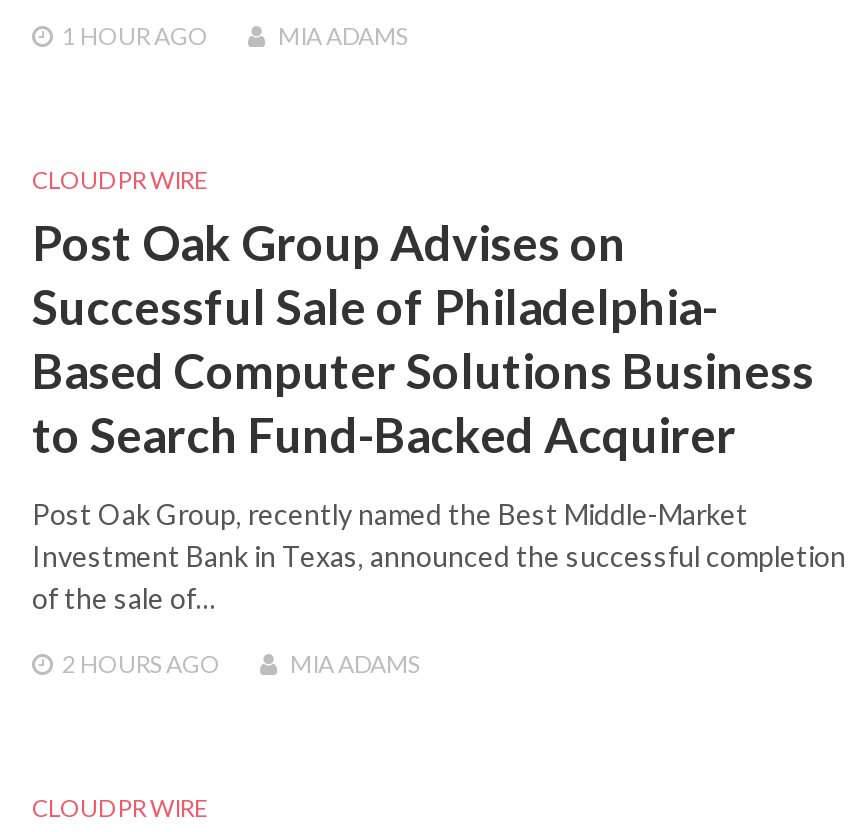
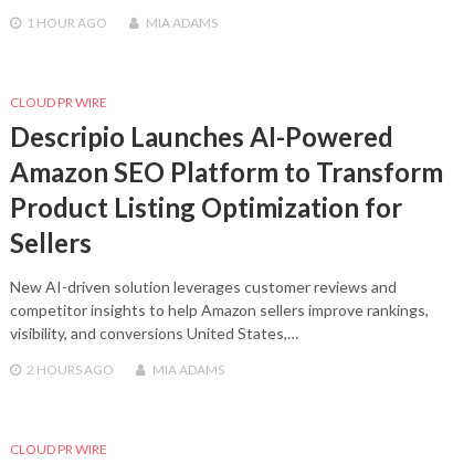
- Post Oak Group Advises on
- Successful Sale of Philadelphia-
- Based Computer Solutions Business
- to Search Fund-Backed Acquirer
+ Descripio Launches AI-Powered
+ Amazon SEO Platform to Transform
+ Product Listing Optimization for
+ Sellers

- Post Oak Group, recently named the Best Middle-Market
- Investment Bank in Texas, announced the successful completion
- of the sale of…
+ New AI-driven solution leverages customer reviews and
+ competitor insights to help Amazon sellers improve rankings,
+ visibility, and conversions United States,…
